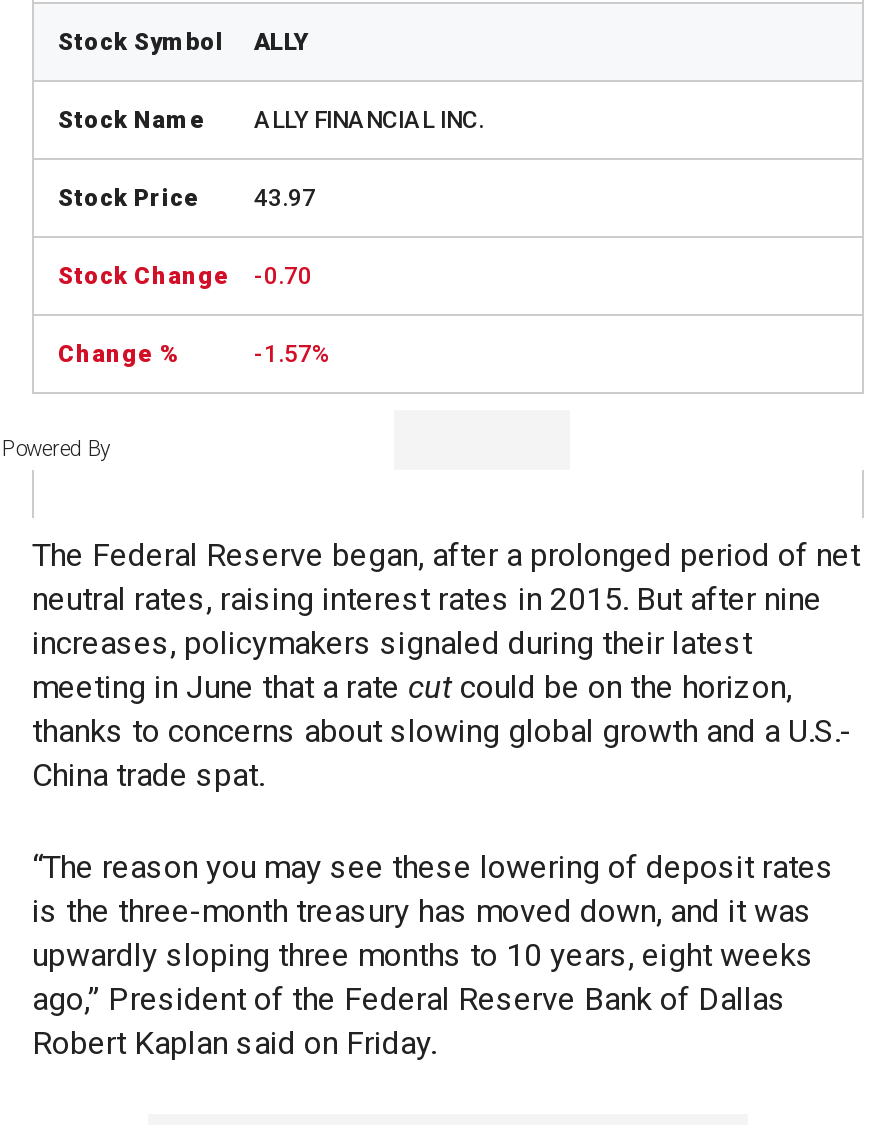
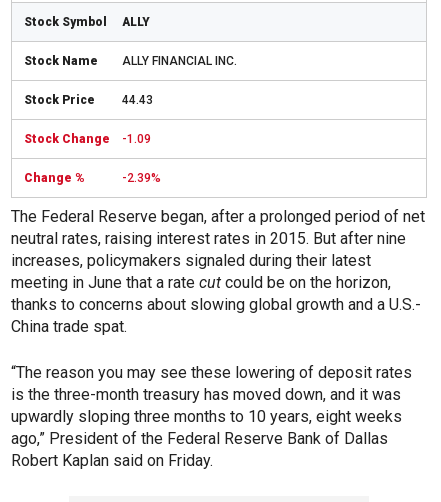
- 43.97
- -0.70
- -1.57%
- Powered By
+ 44.43
+ -1.09
+ -2.39%
